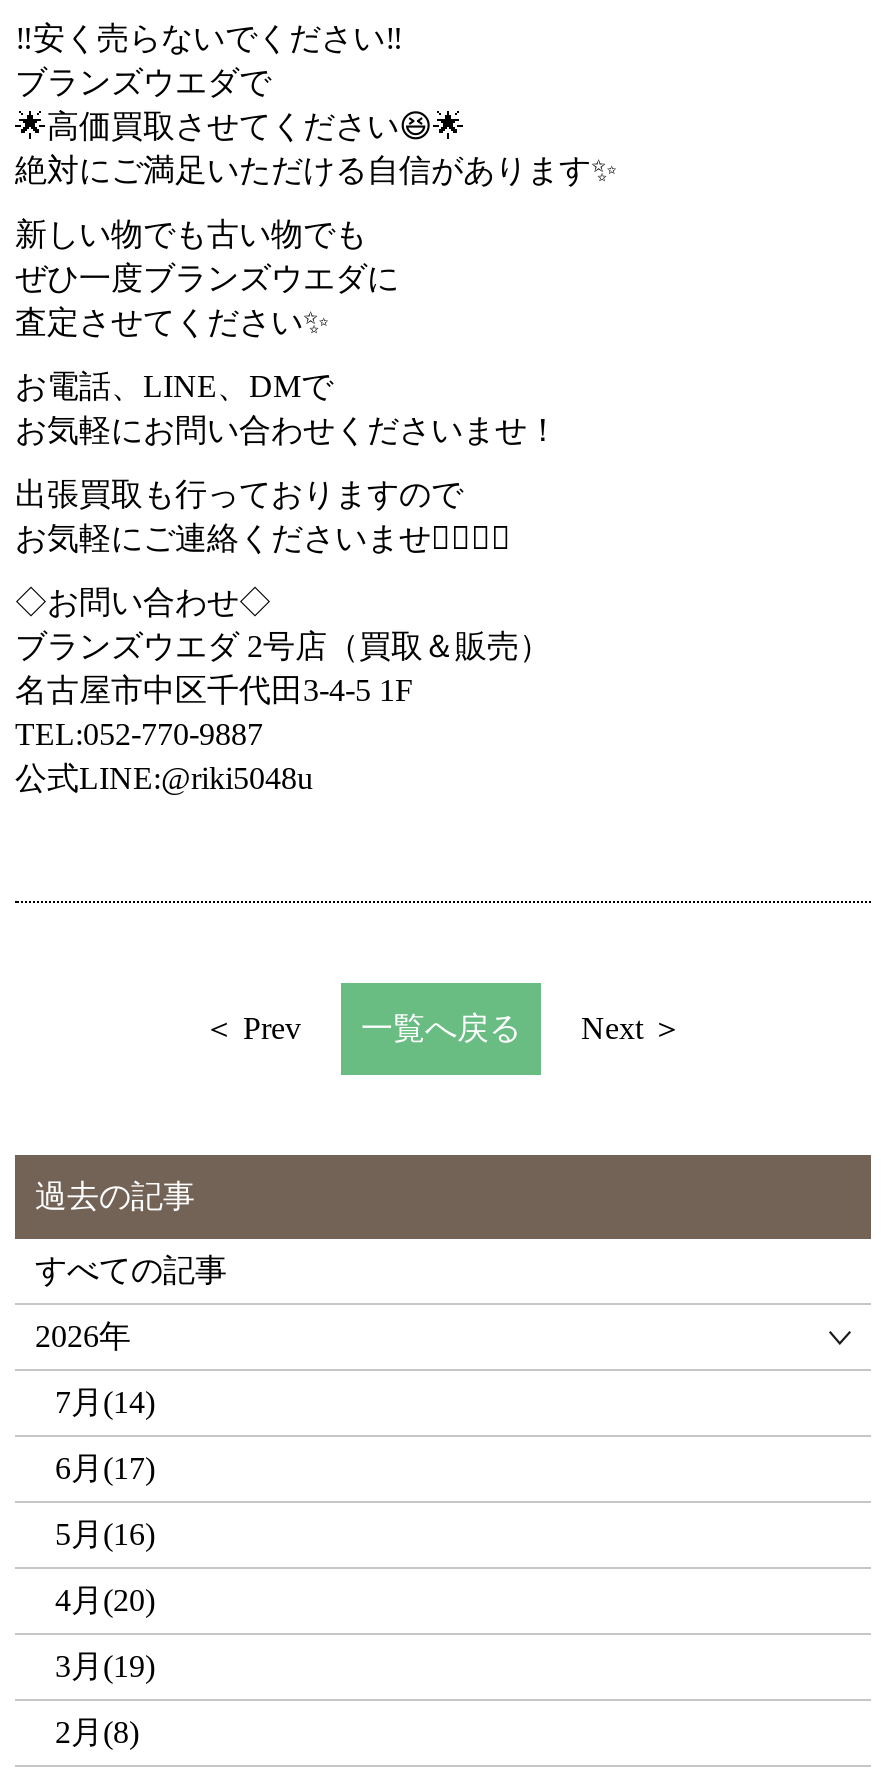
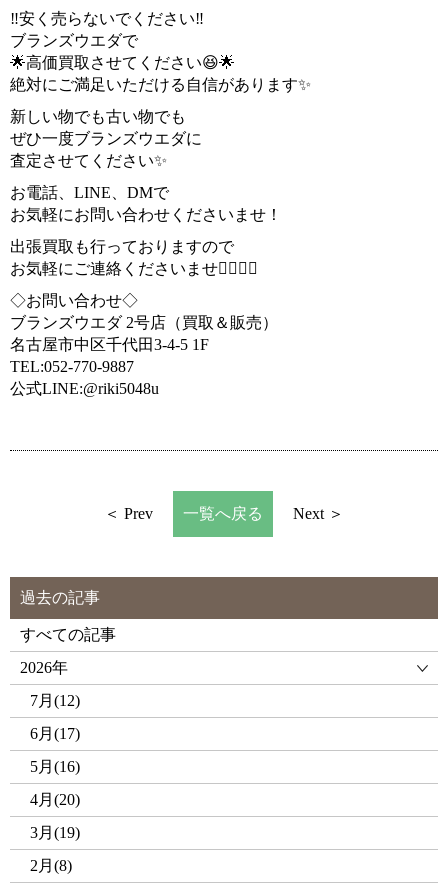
- 7月(14)
+ 7月(12)
